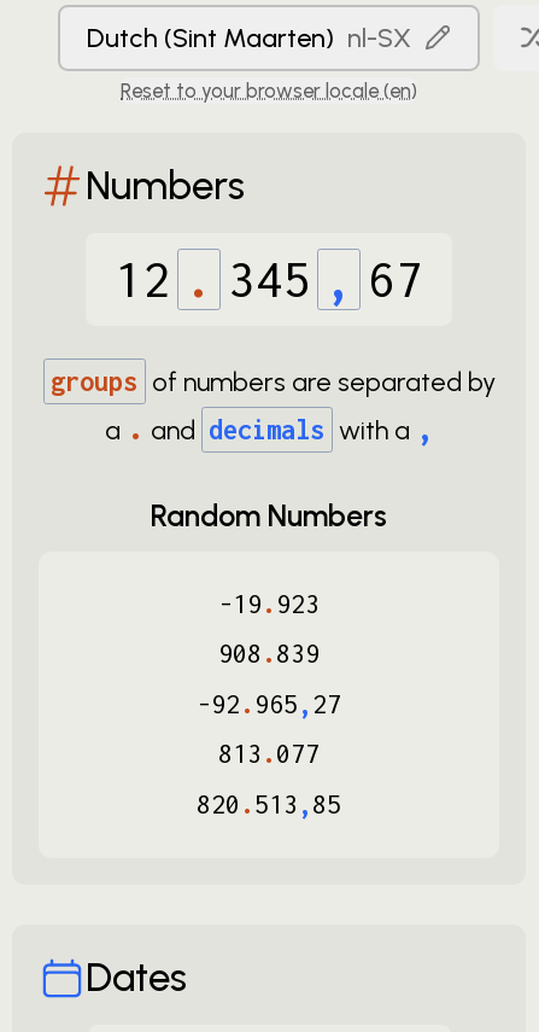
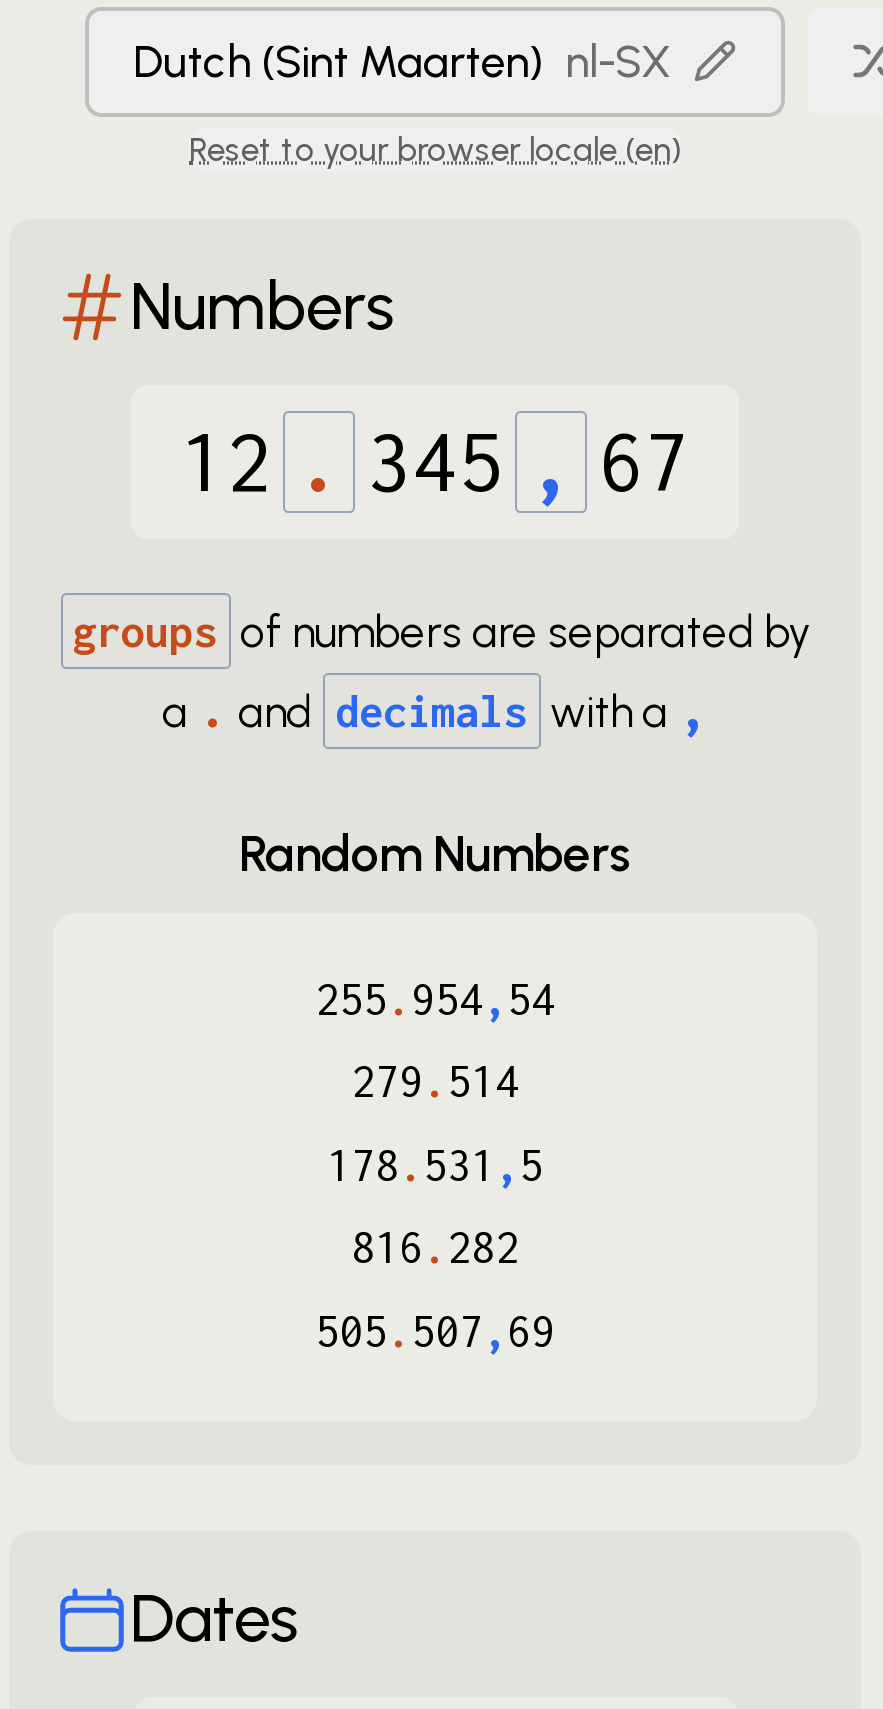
- - 19. 923
+ 255. 954, 54

- 908. 839
+ 279. 514

- -92. 965, 27
+ 178. 531, 5

- 813. 077
+ 816. 282

- 820. 513, 85
+ 505. 507, 69
